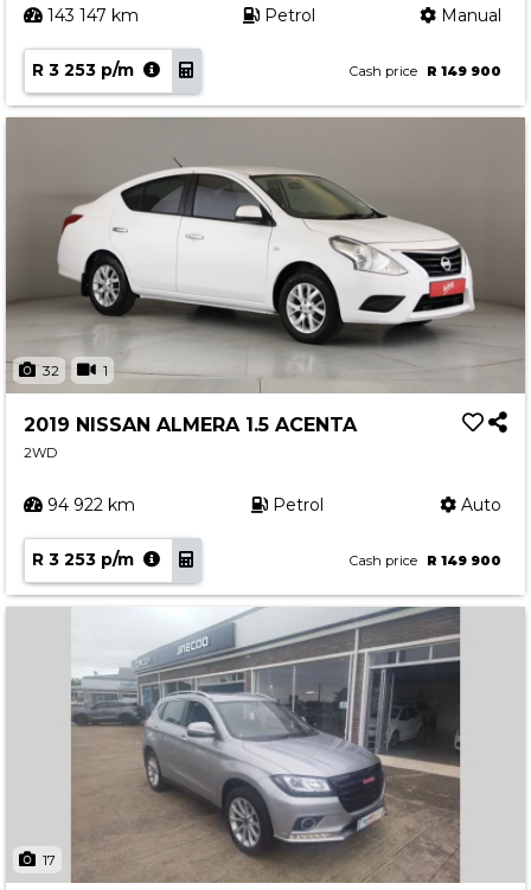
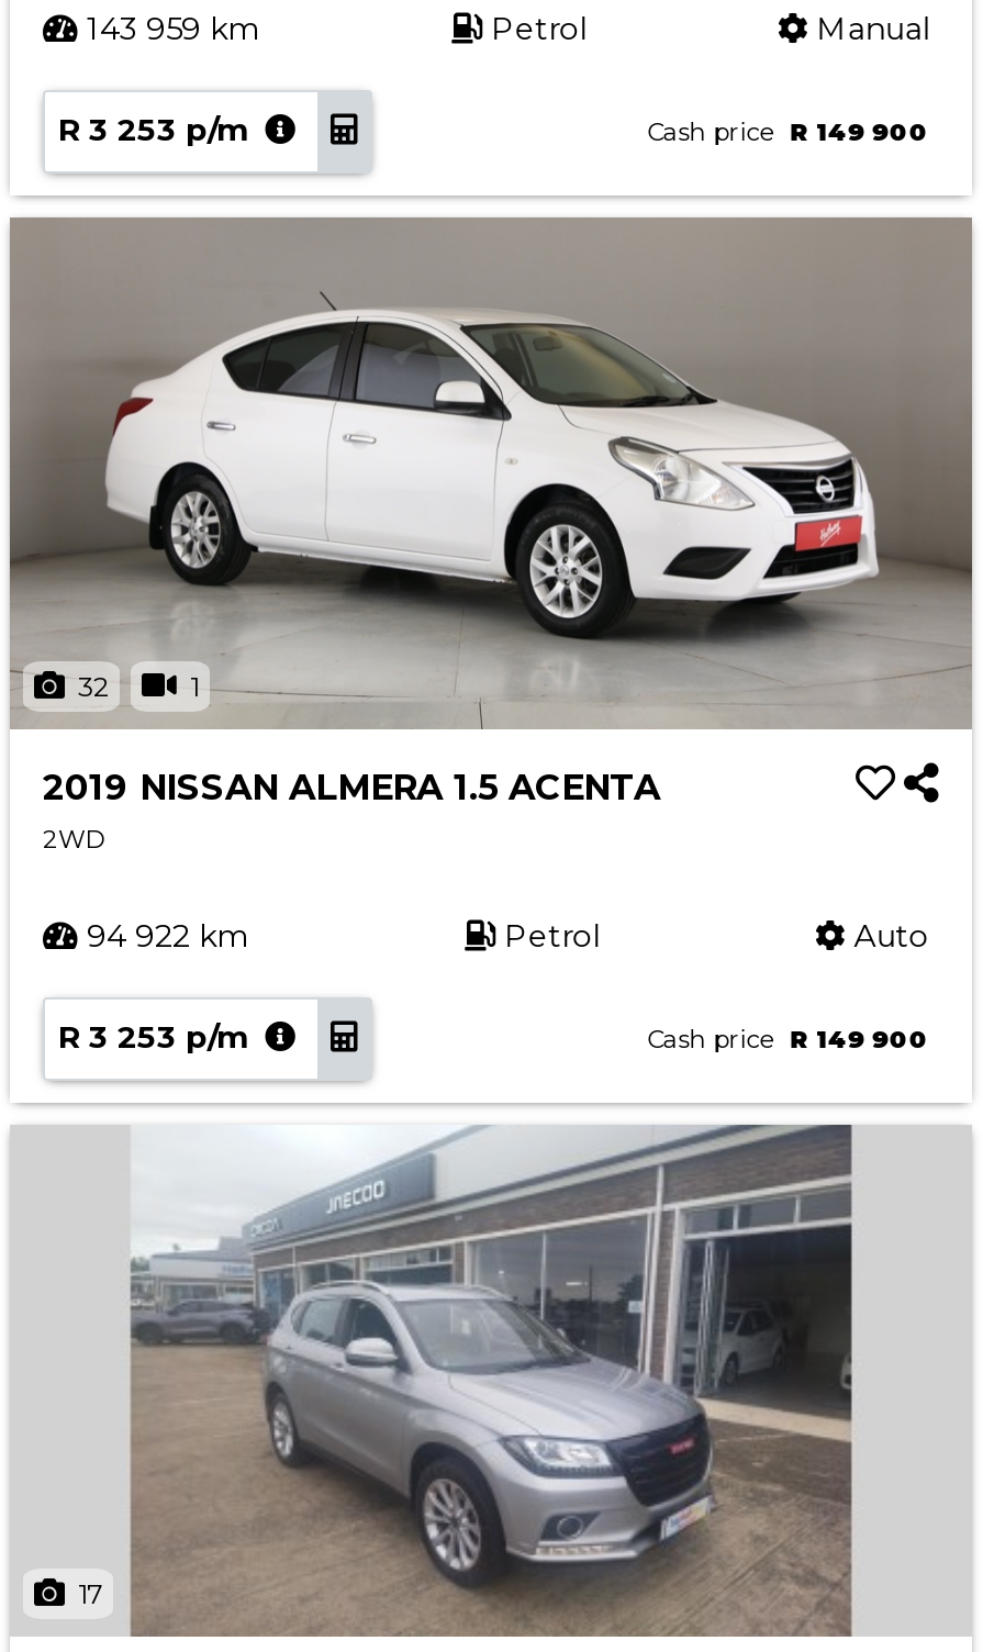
- 143 147 km
+ 143 959 km
